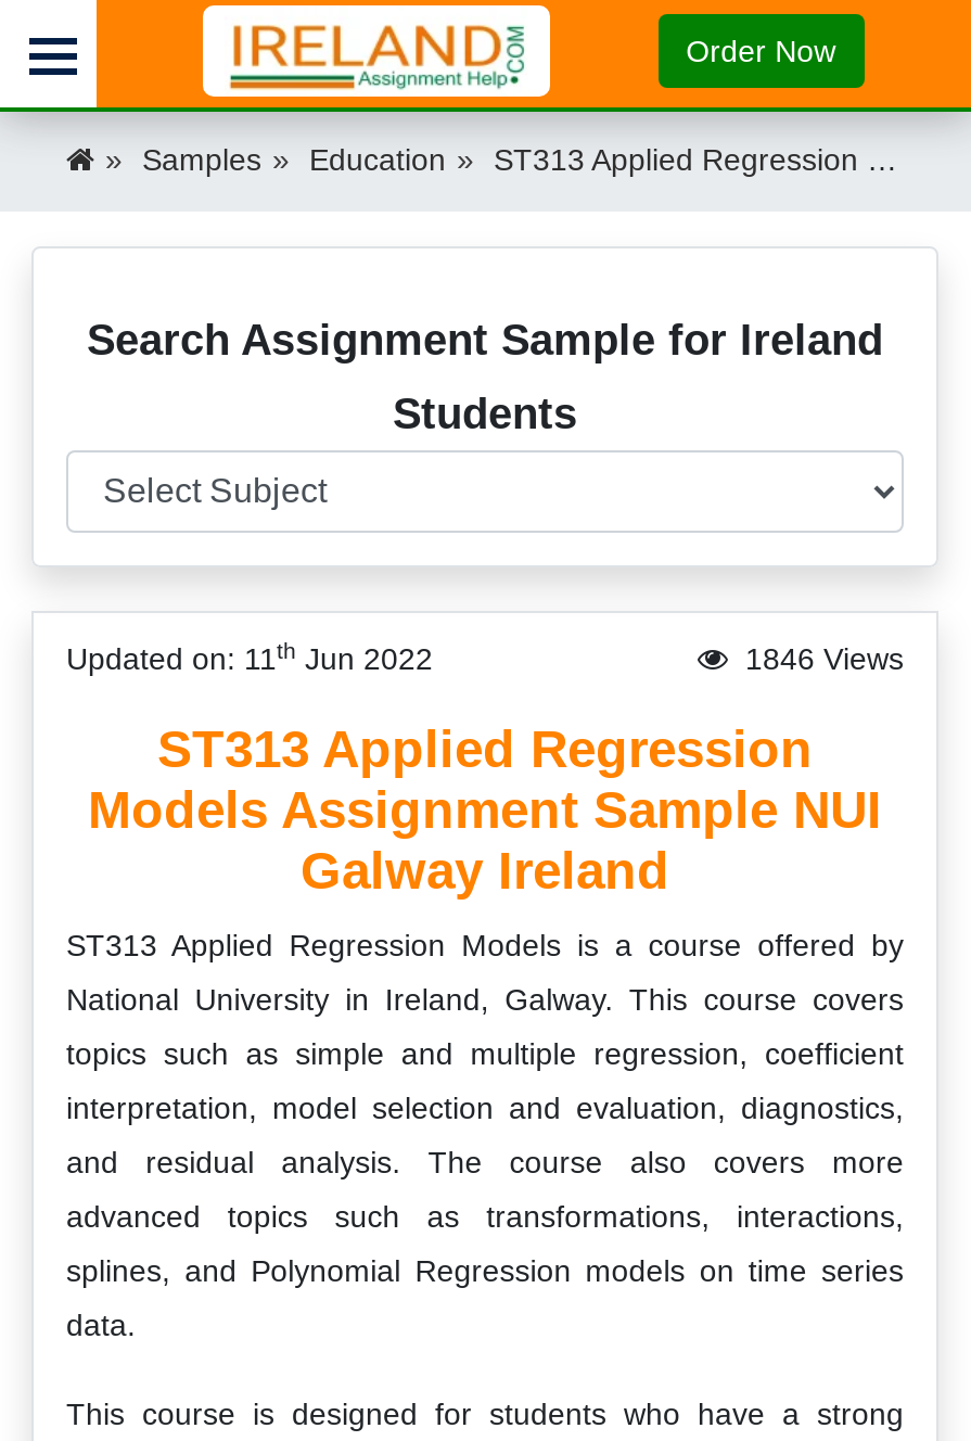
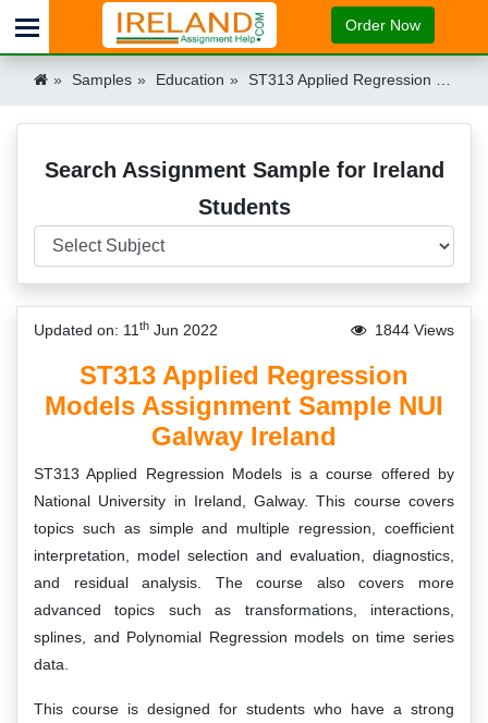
- 1846 Views
+ 1844 Views
